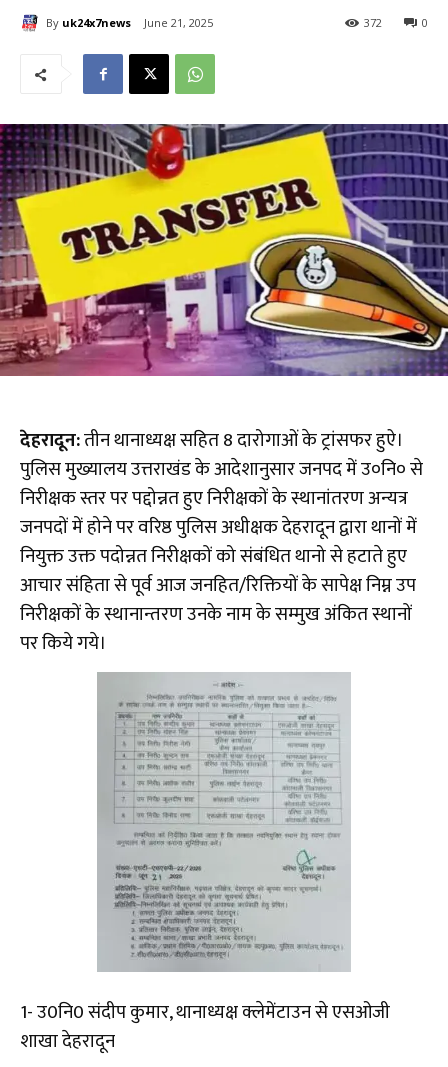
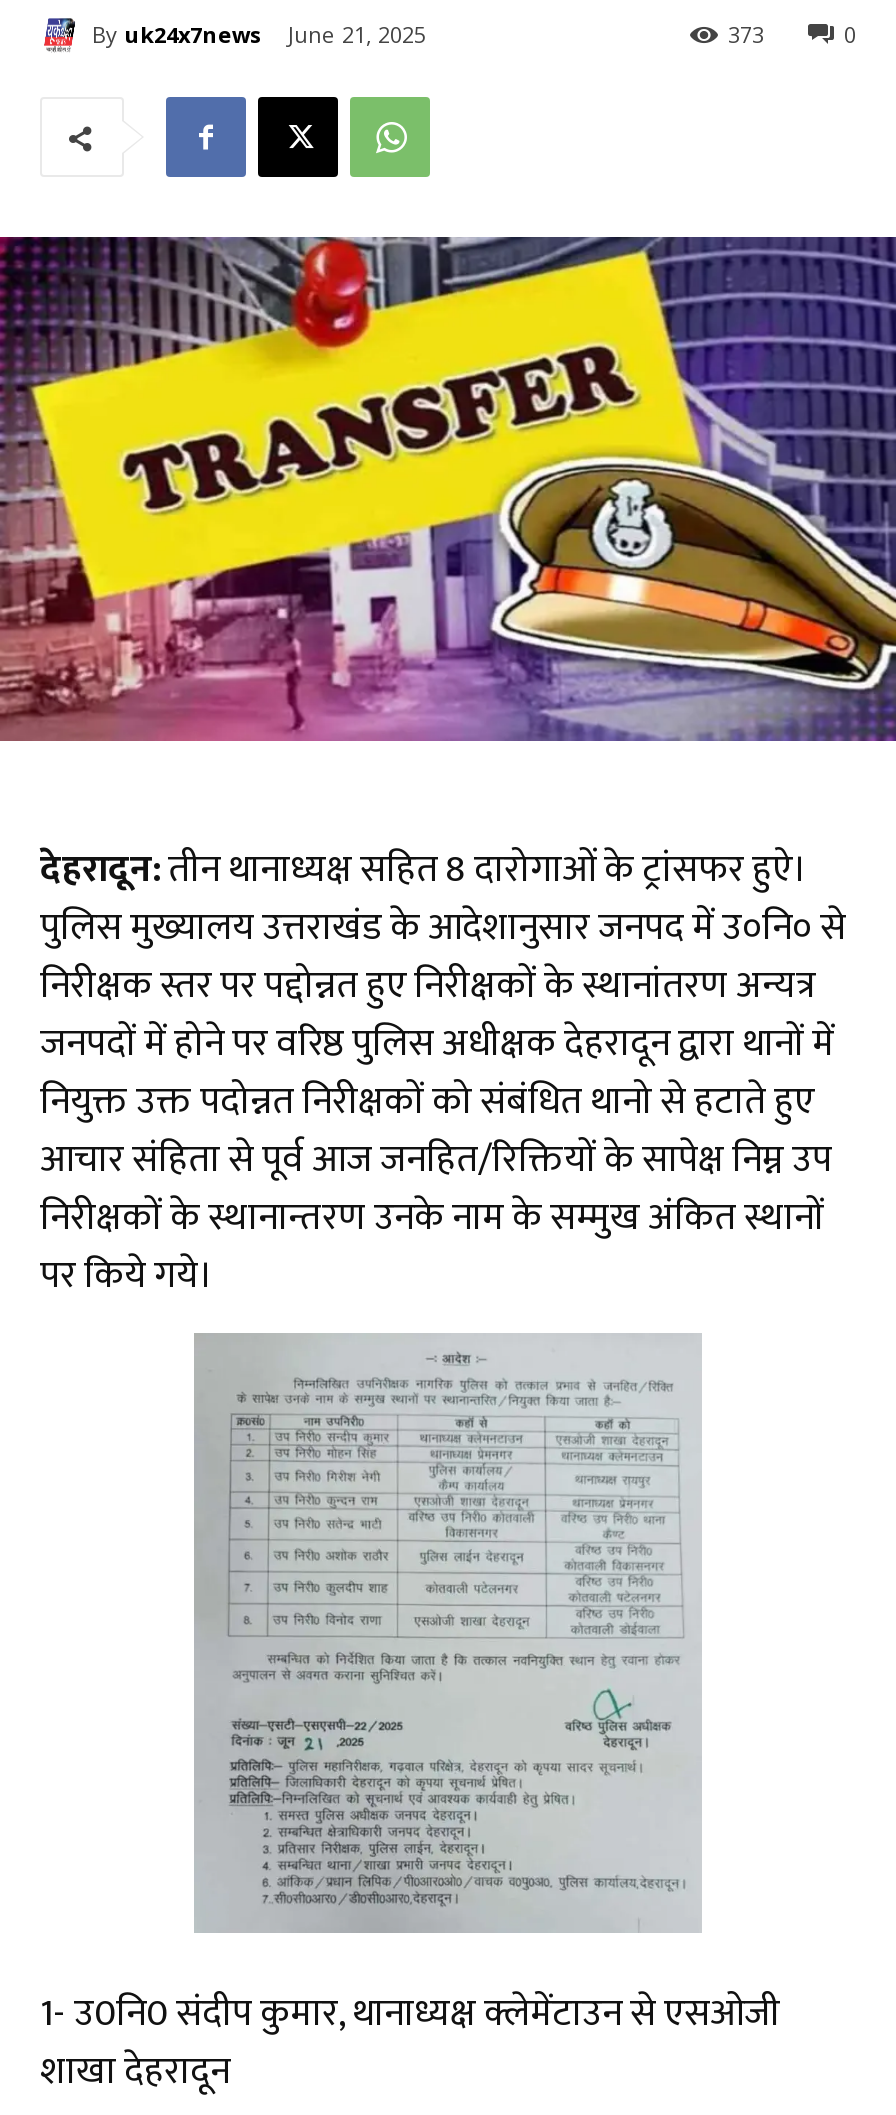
- 372
+ 373
